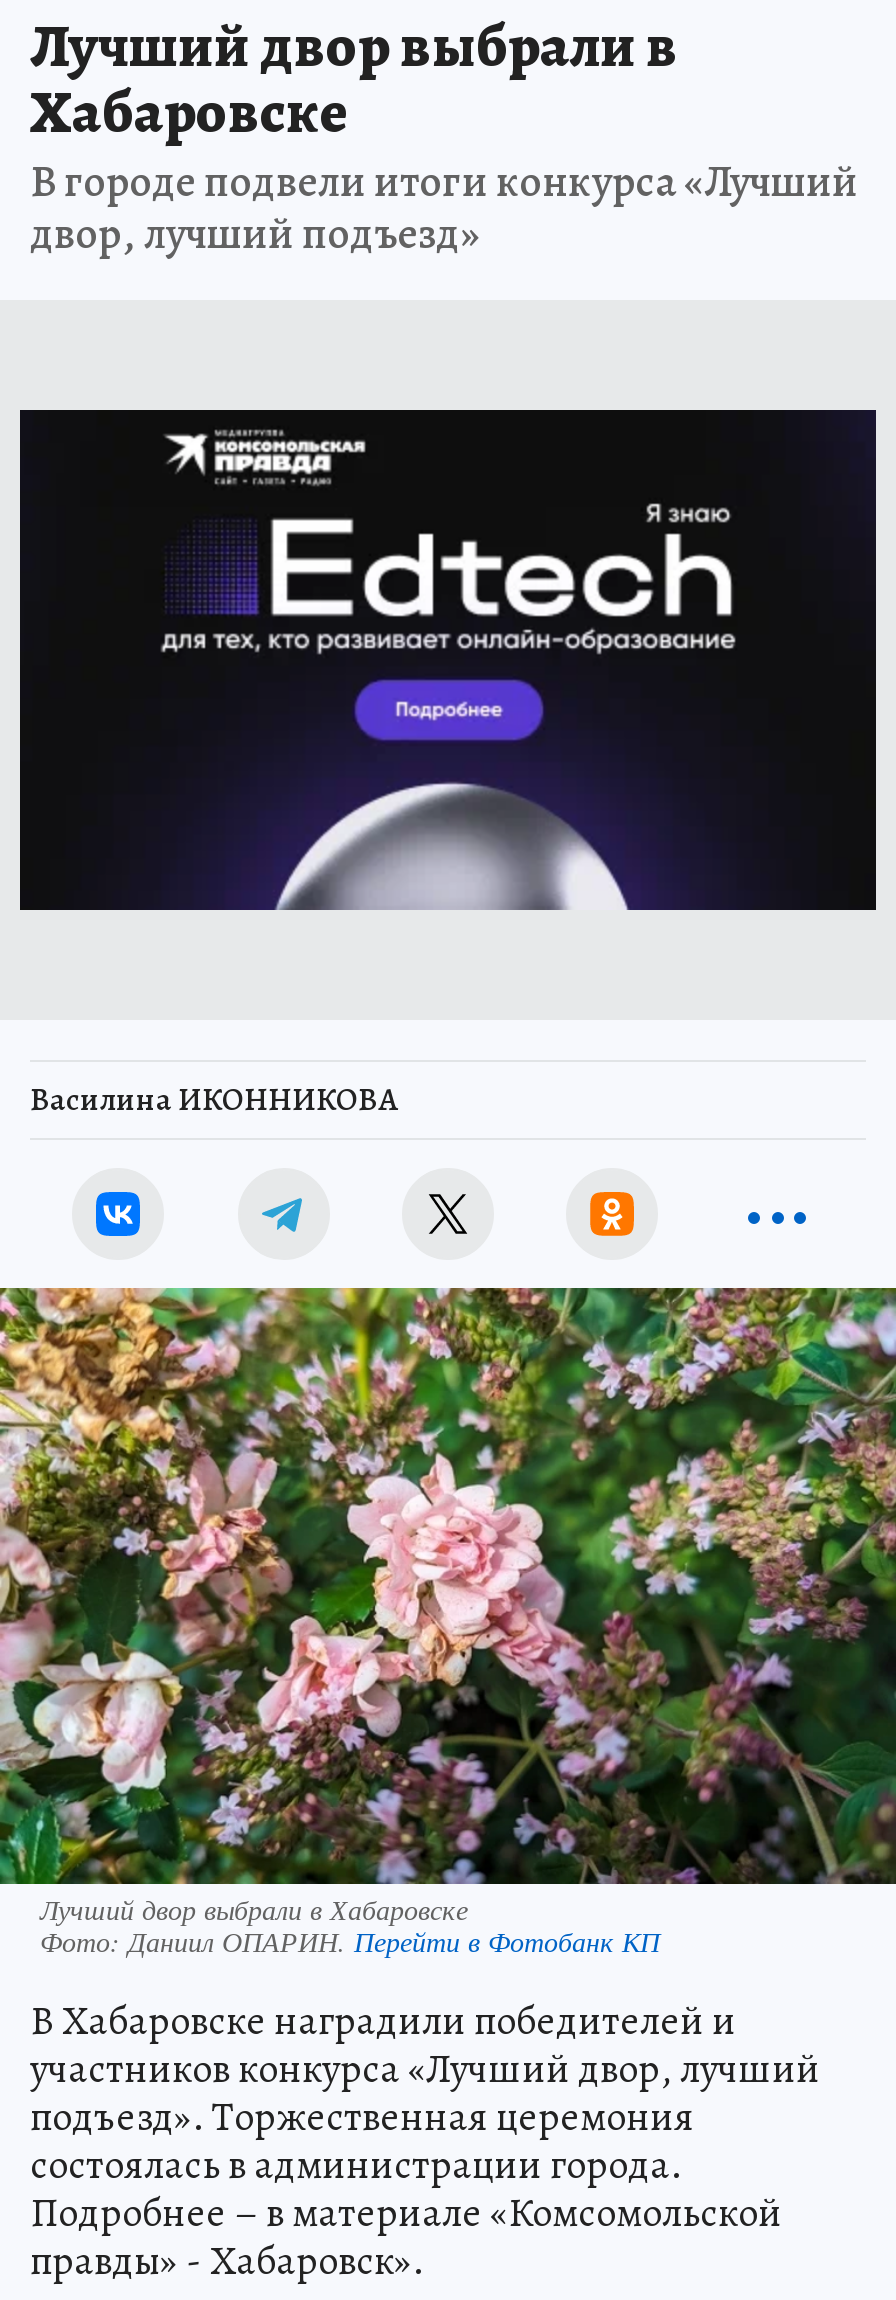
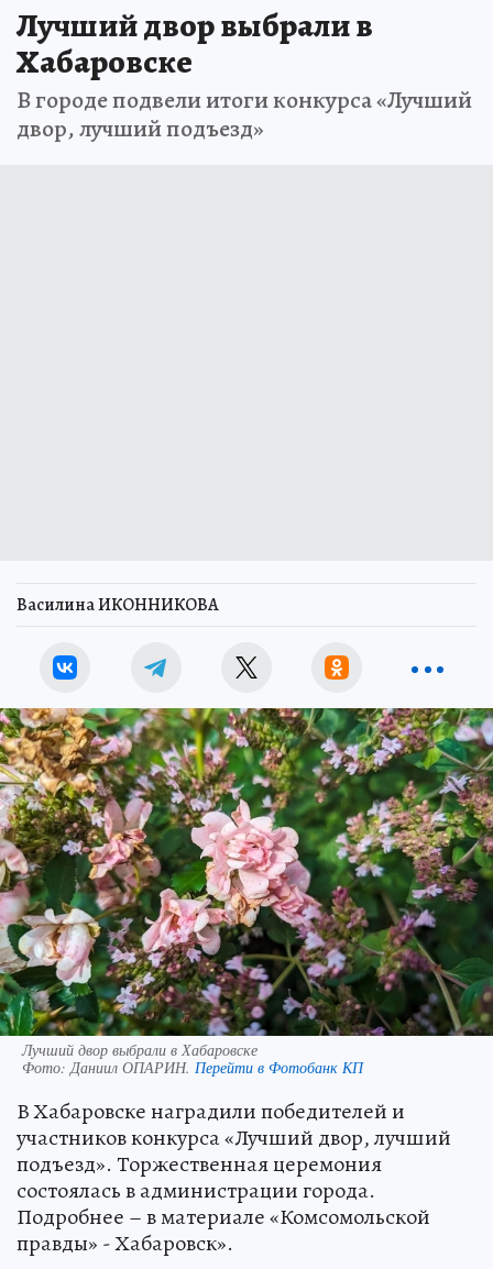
- [image]
